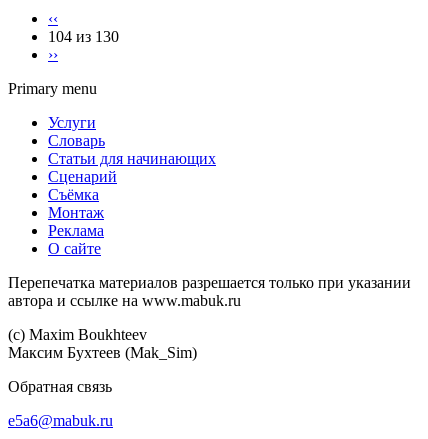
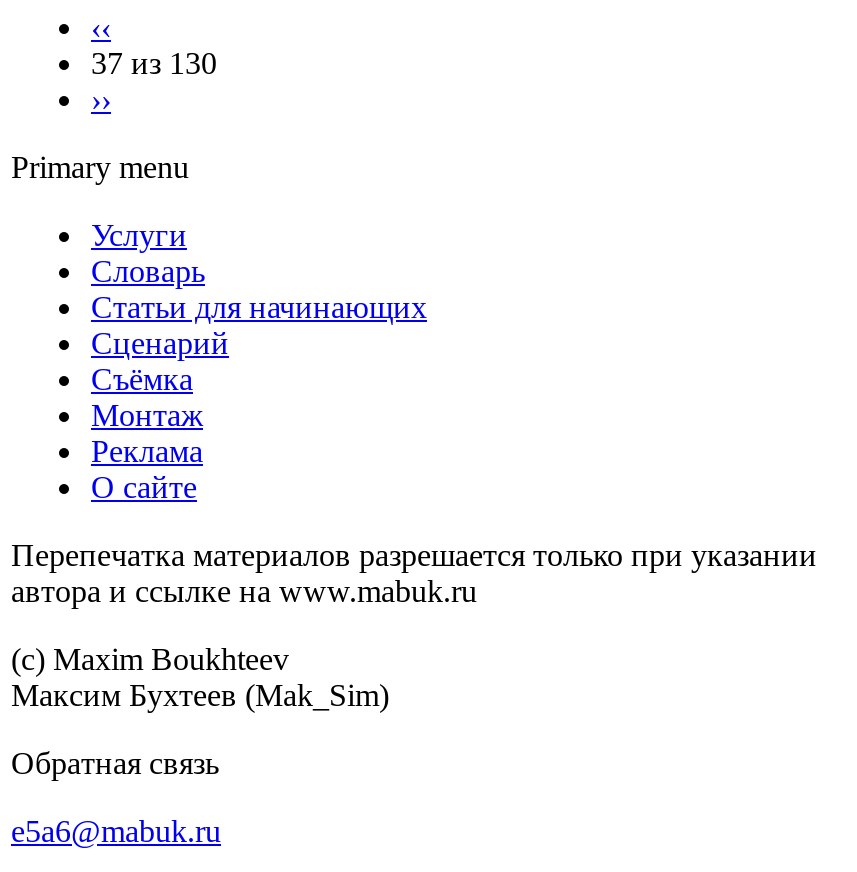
- 104 из 130
+ 37 из 130
